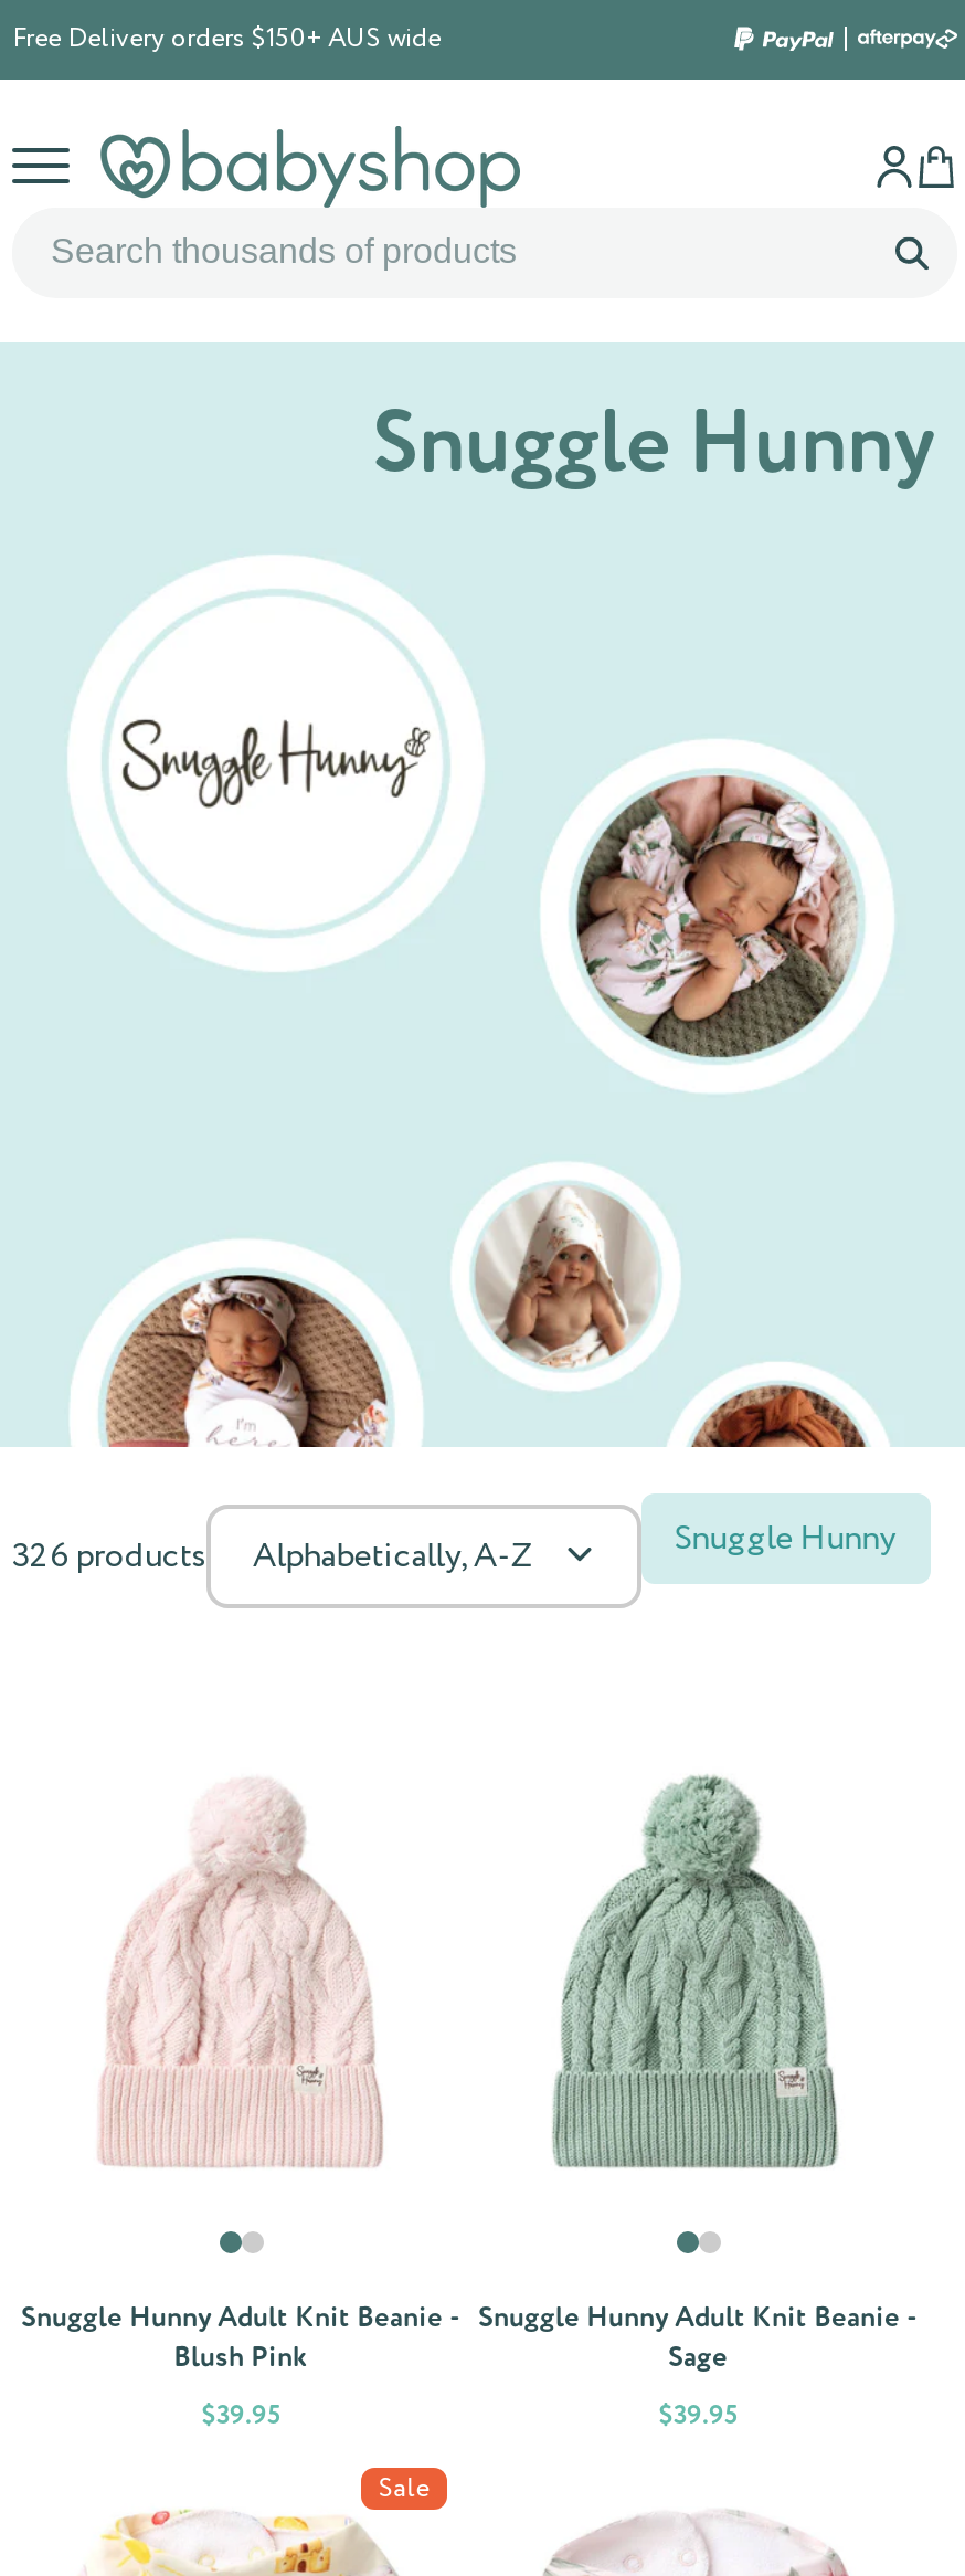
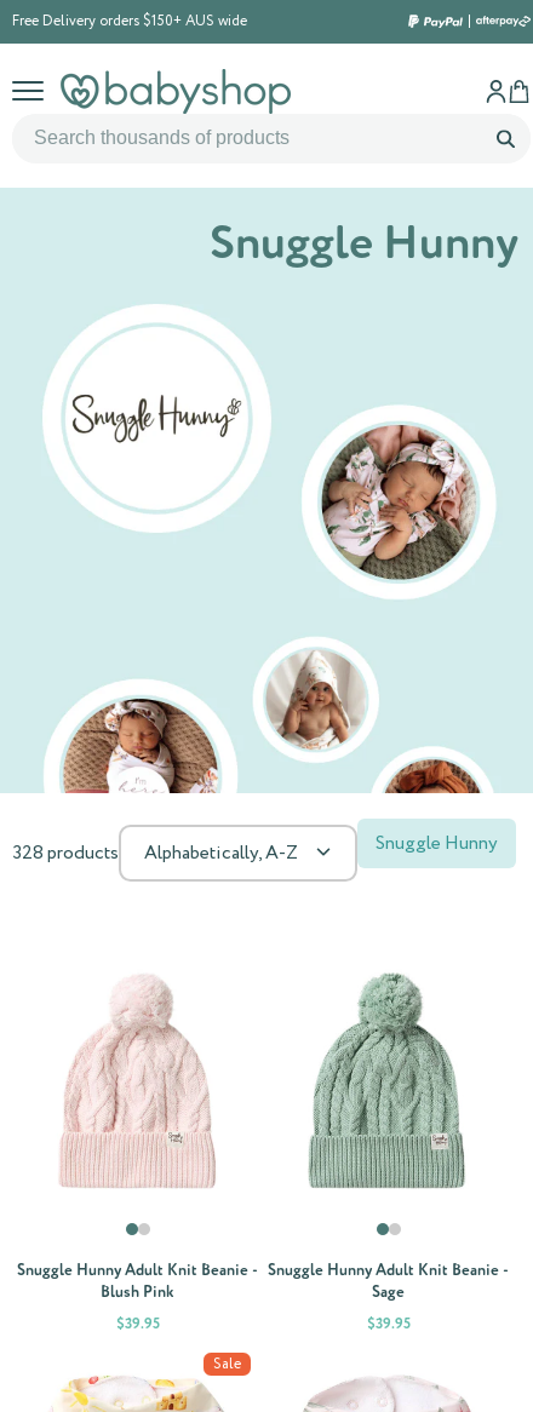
- 326 products Alphabetically, A-Z
+ 328 products Alphabetically, A-Z
